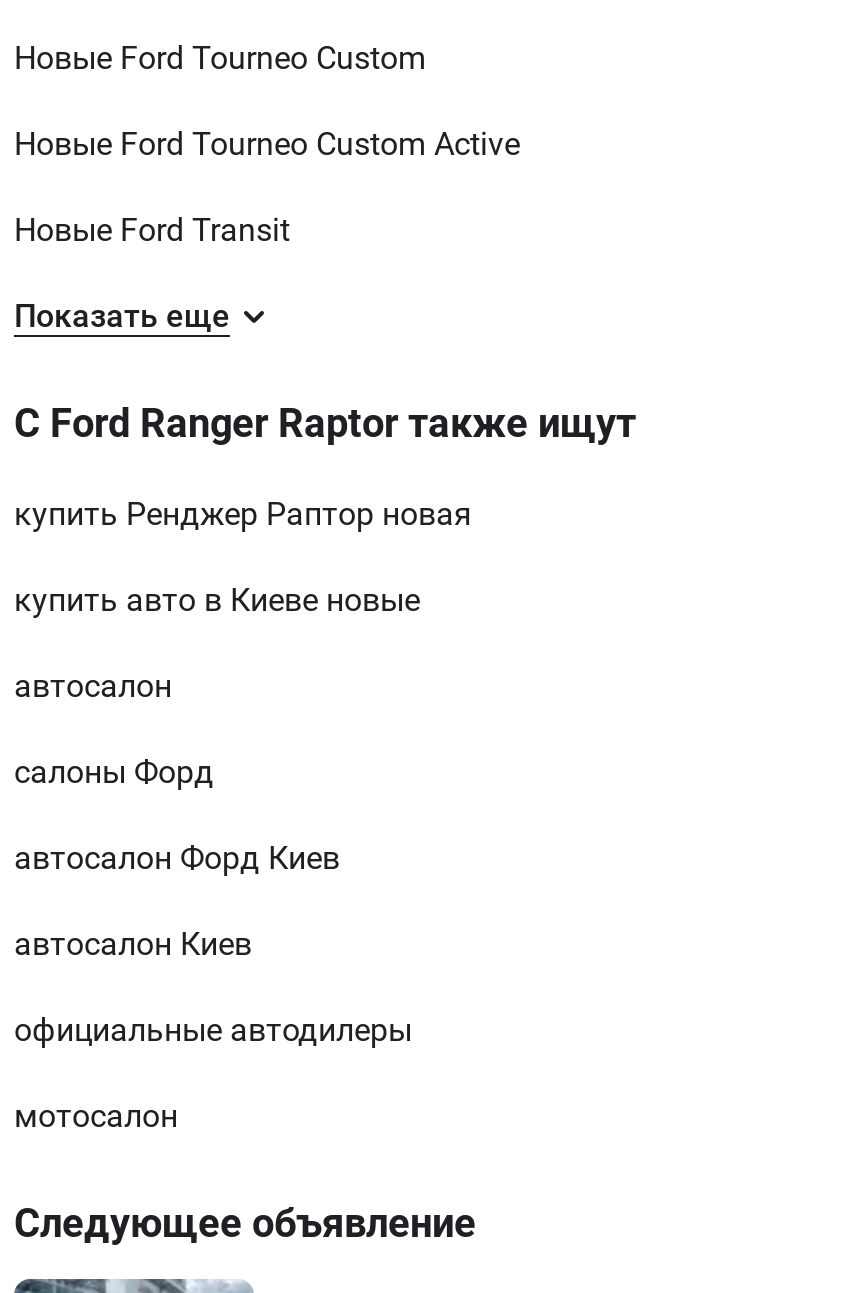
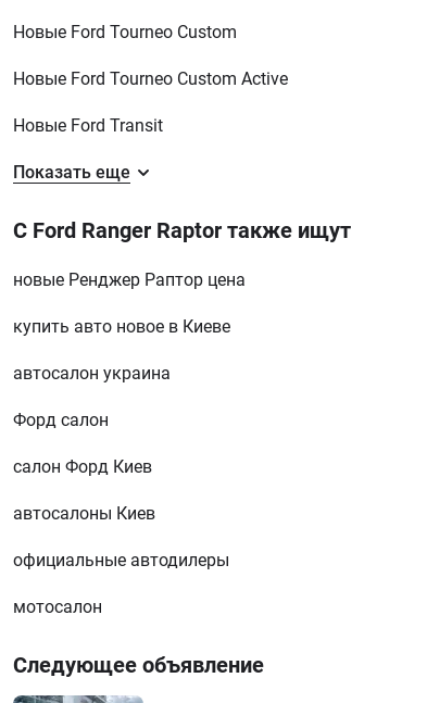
- купить Ренджер Раптор новая
+ новые Ренджер Раптор цена

- купить авто в Киеве новые
+ купить авто новое в Киеве

- автосалон
+ автосалон украина

- салоны Форд
+ Форд салон

- автосалон Форд Киев
+ салон Форд Киев

- автосалон Киев
+ автосалоны Киев
